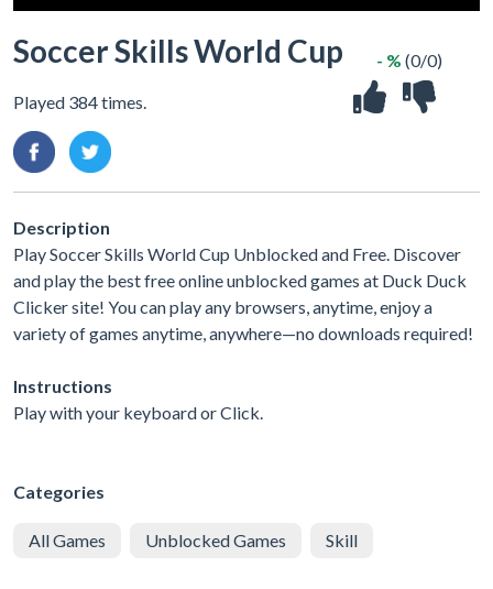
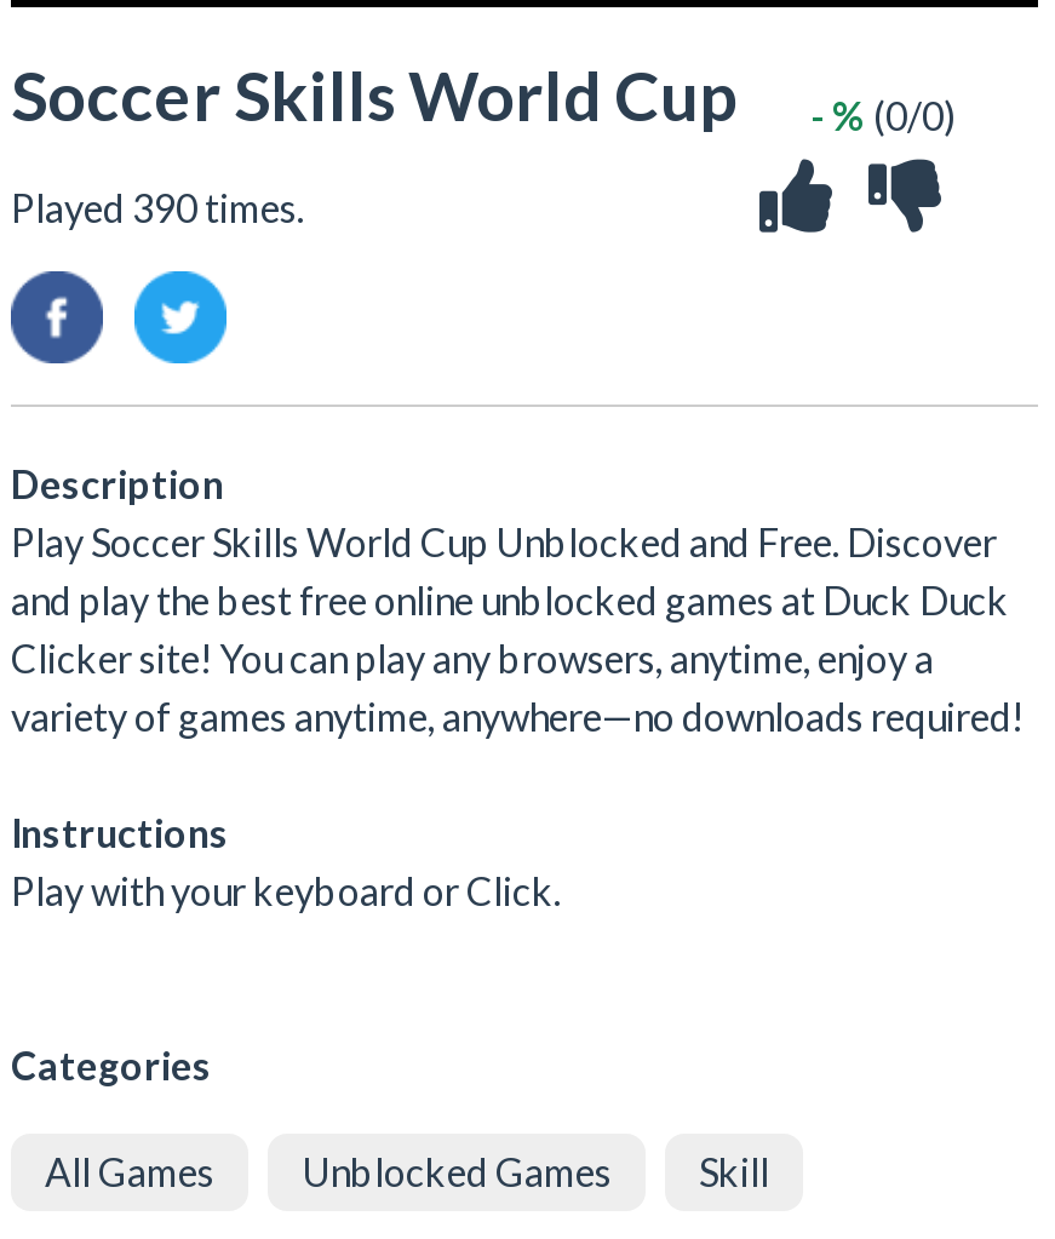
- Played 384 times.
+ Played 390 times.
